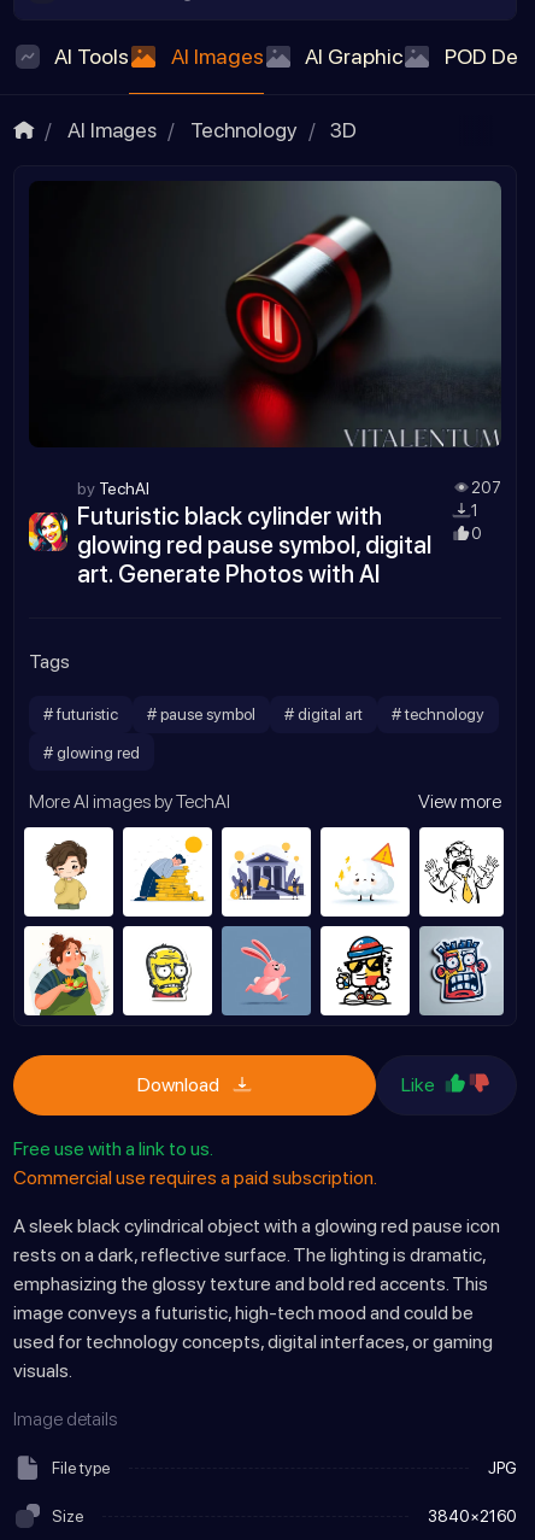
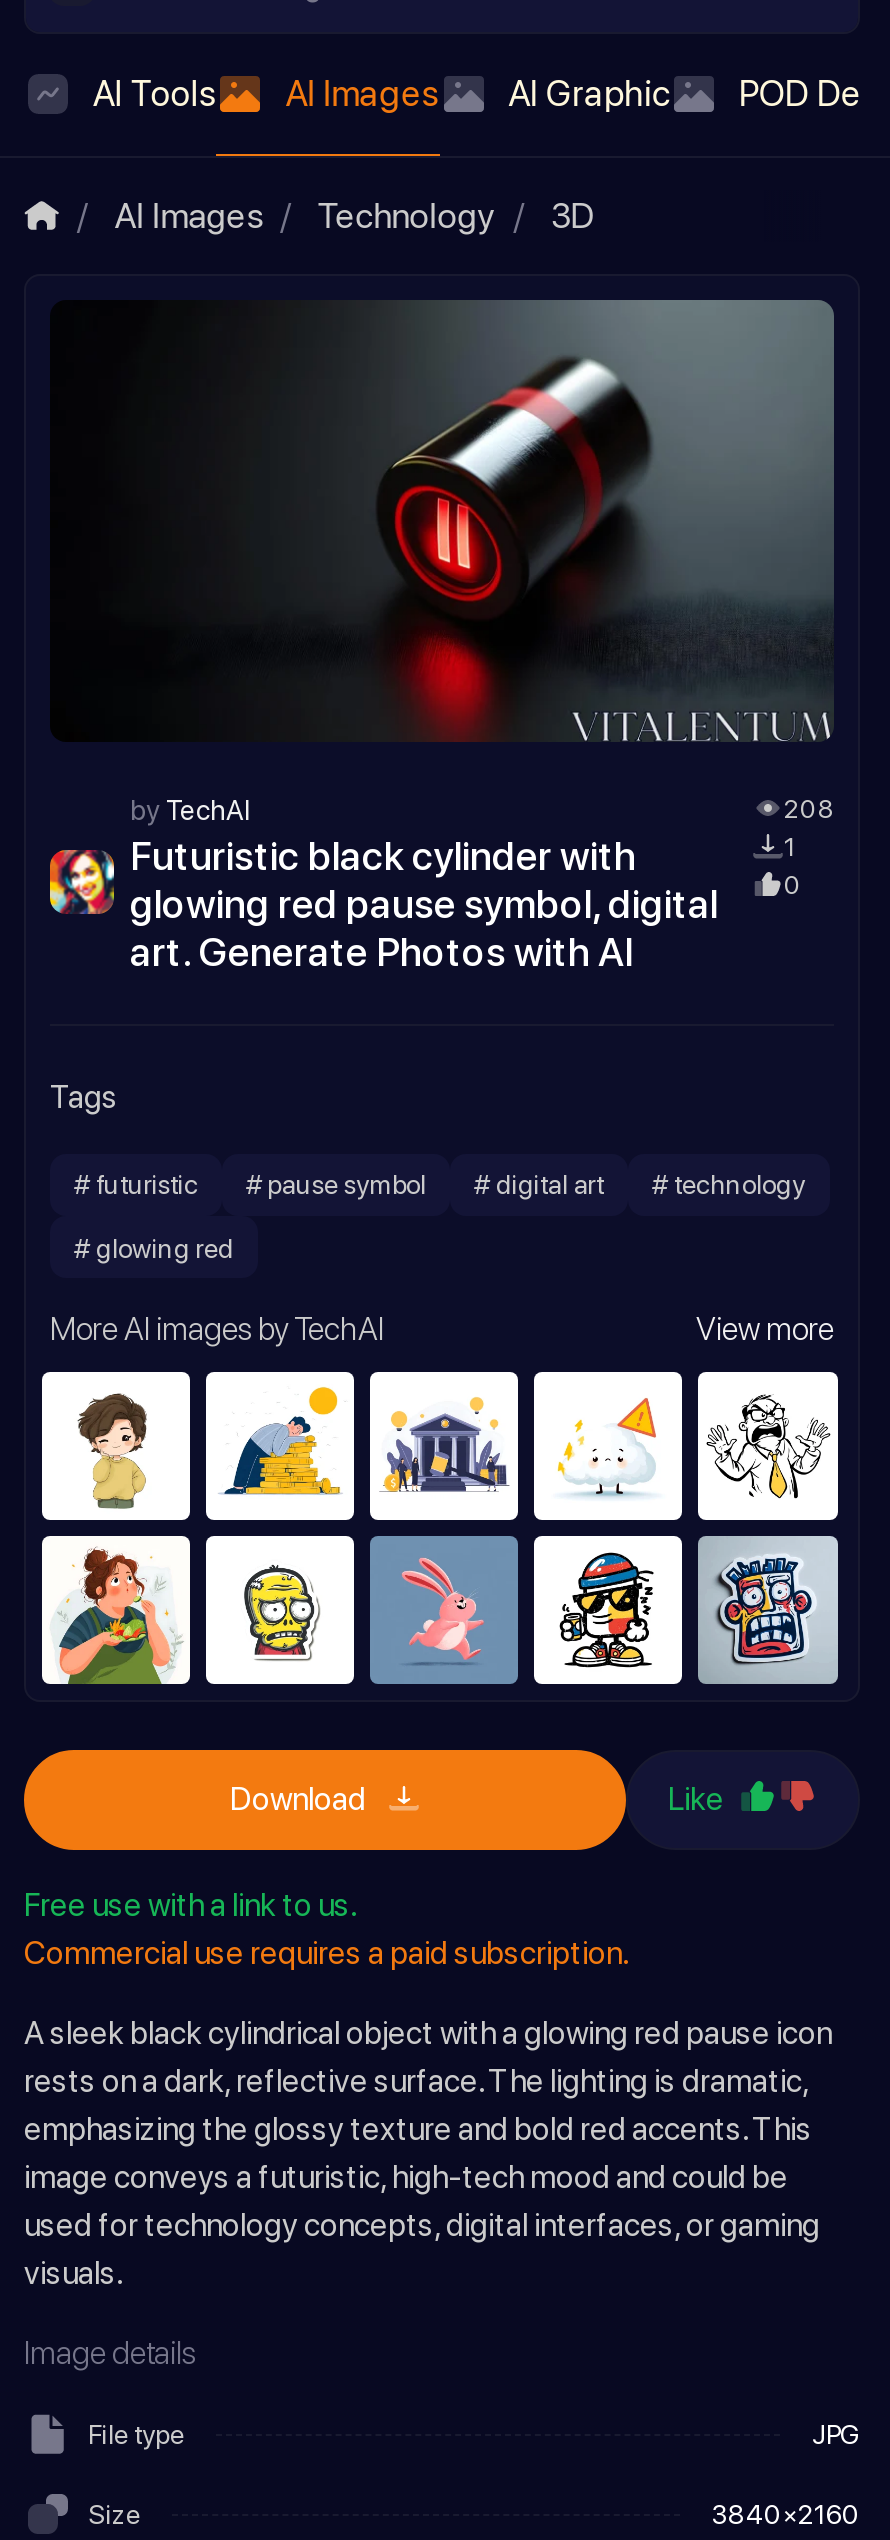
- 207
+ 208
